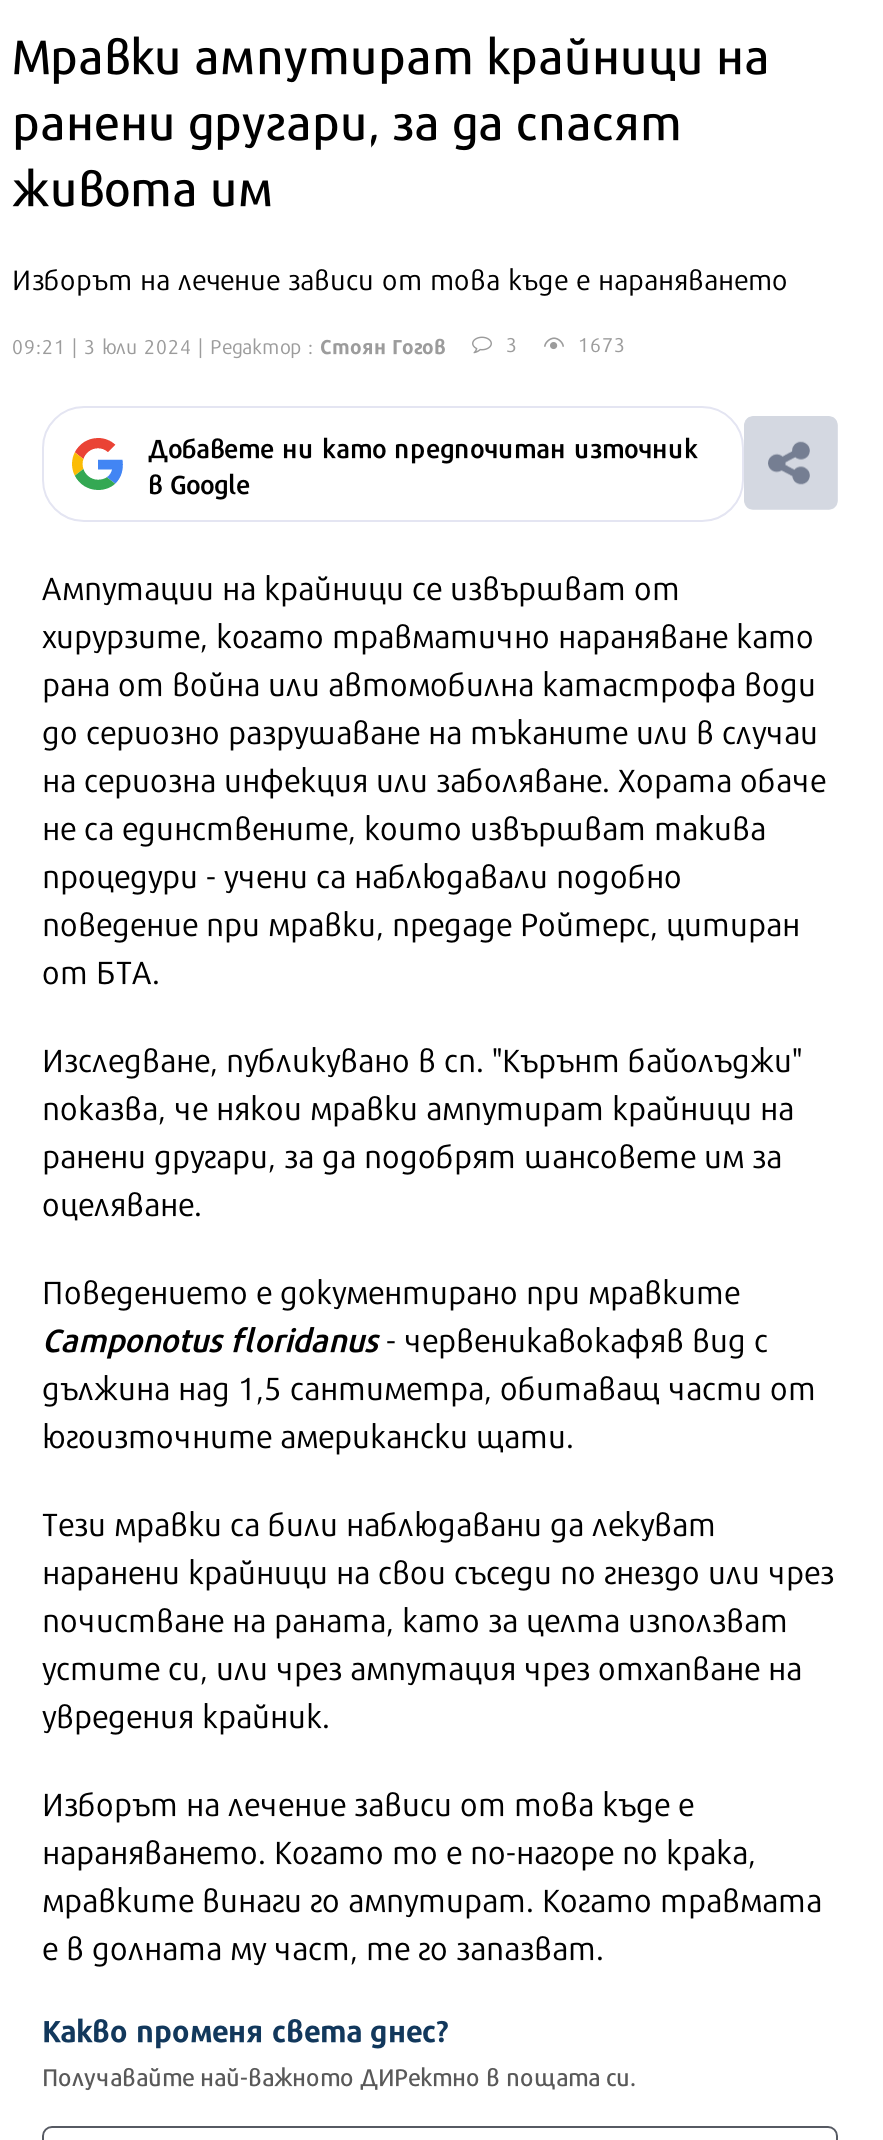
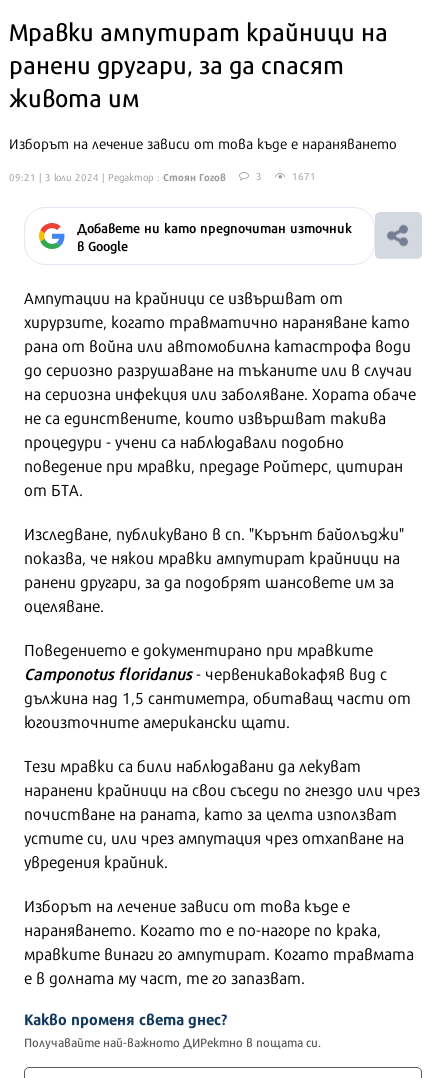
- 1673
+ 1671
